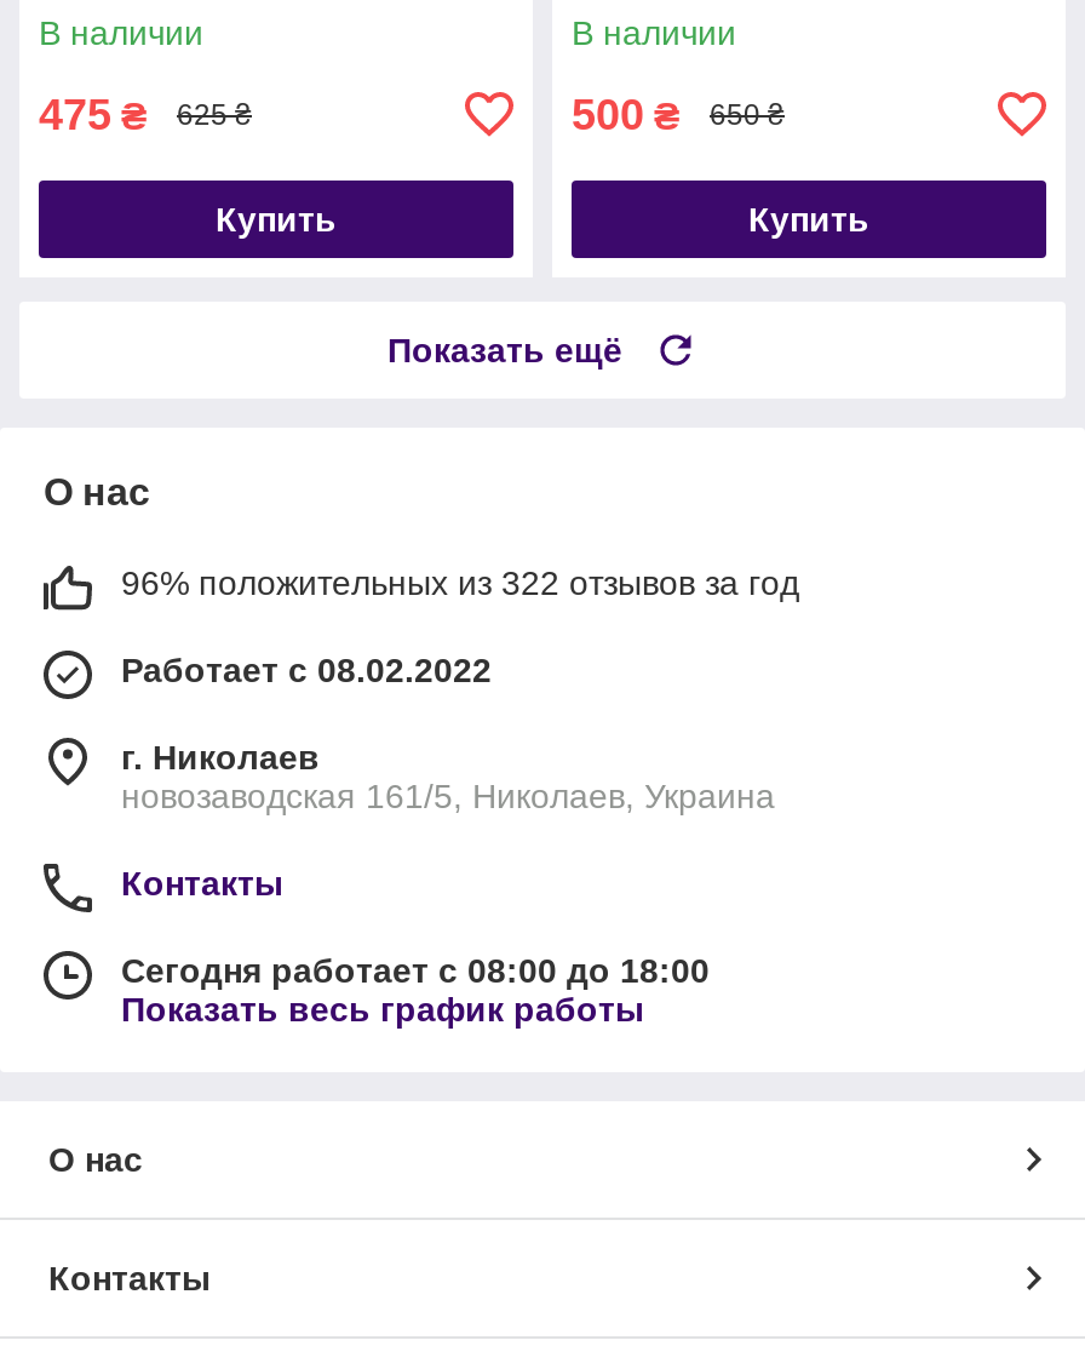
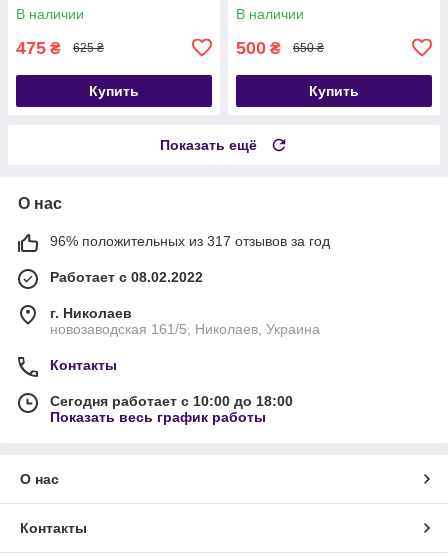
- 96% положительных из 322 отзывов за год
+ 96% положительных из 317 отзывов за год

- Сегодня работает с 08:00 до 18:00
+ Сегодня работает с 10:00 до 18:00
